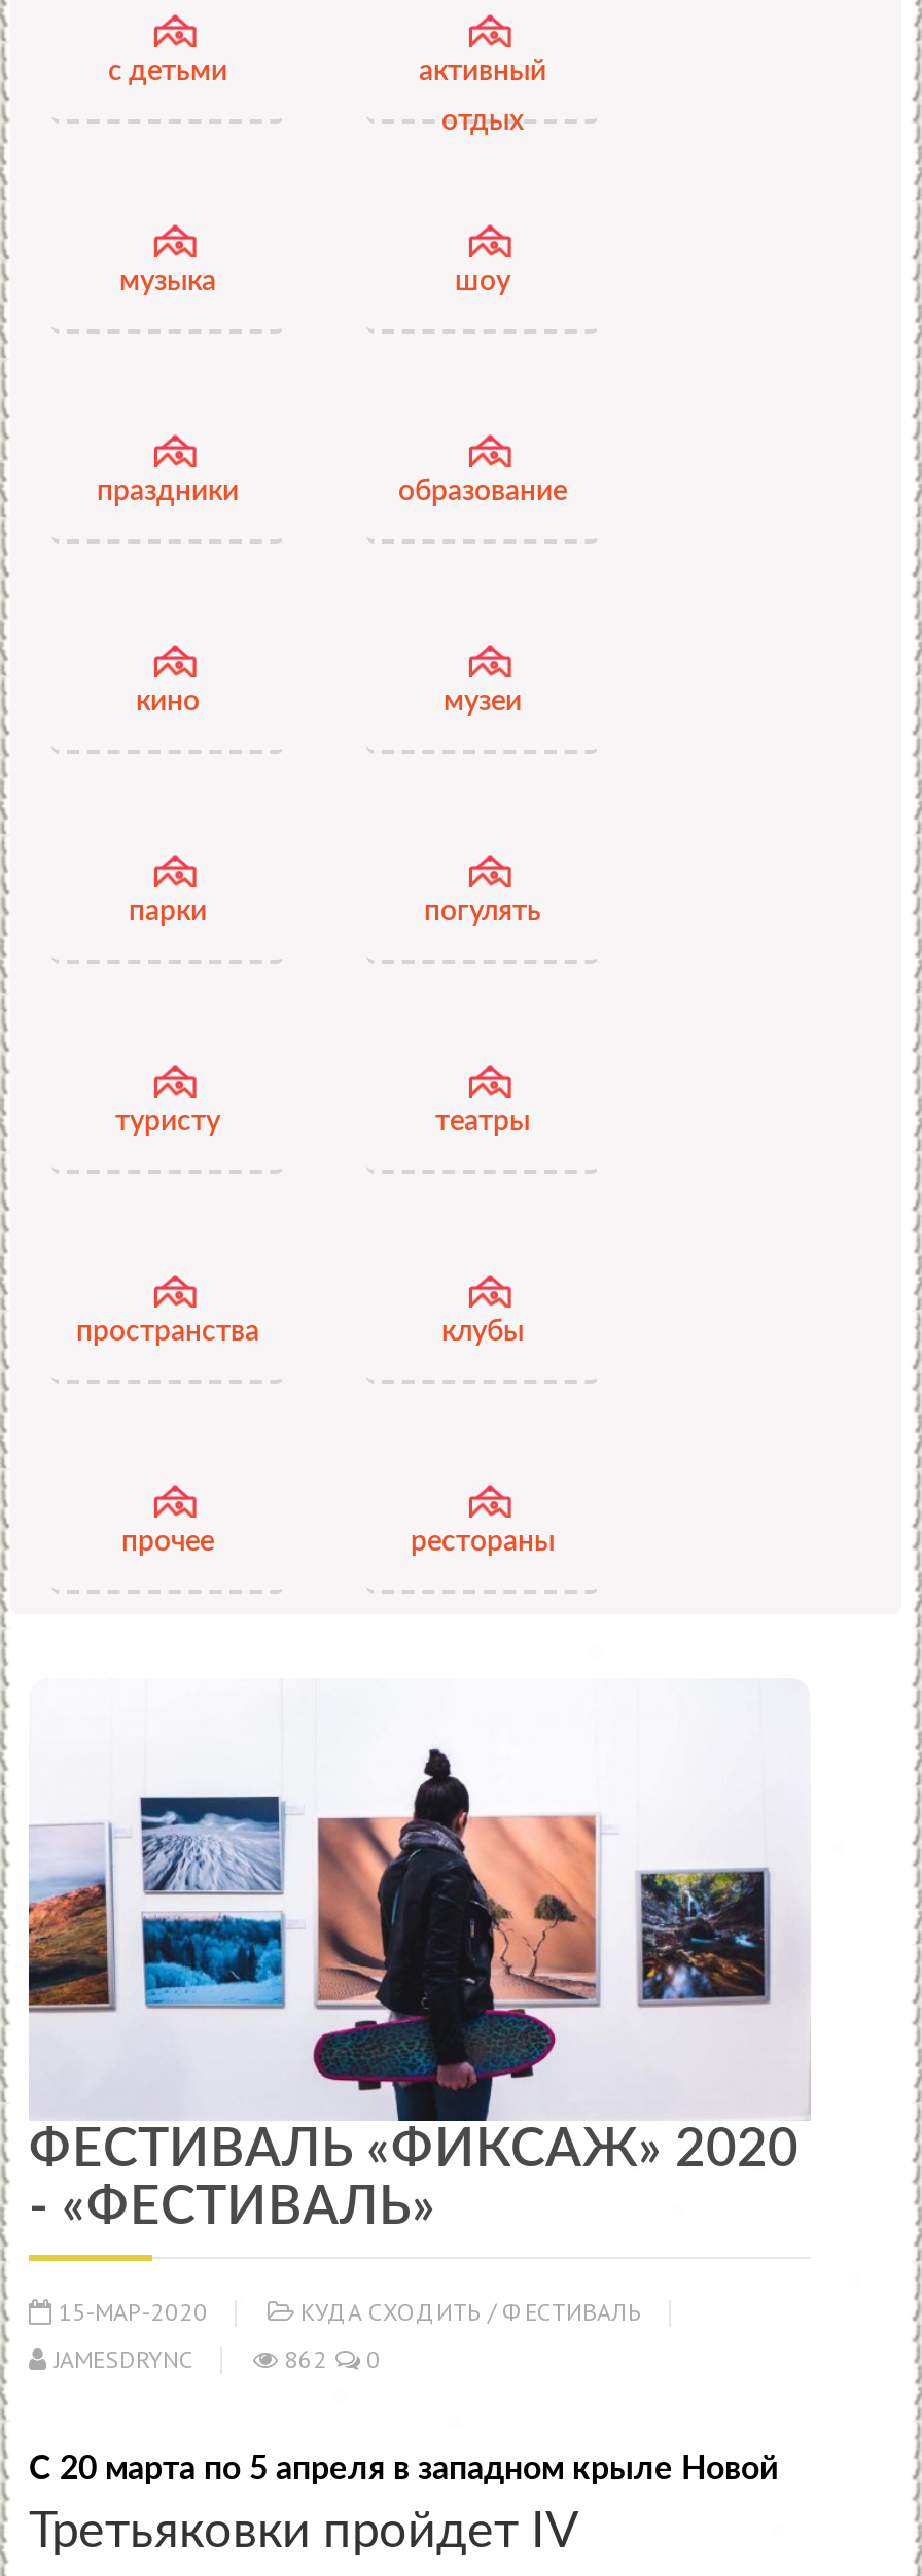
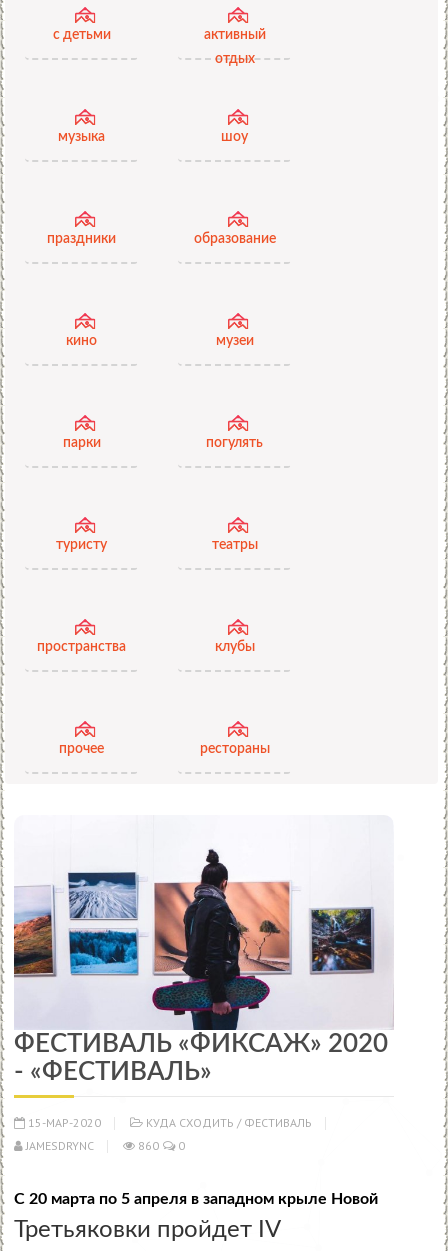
- 862 0
+ 860 0
